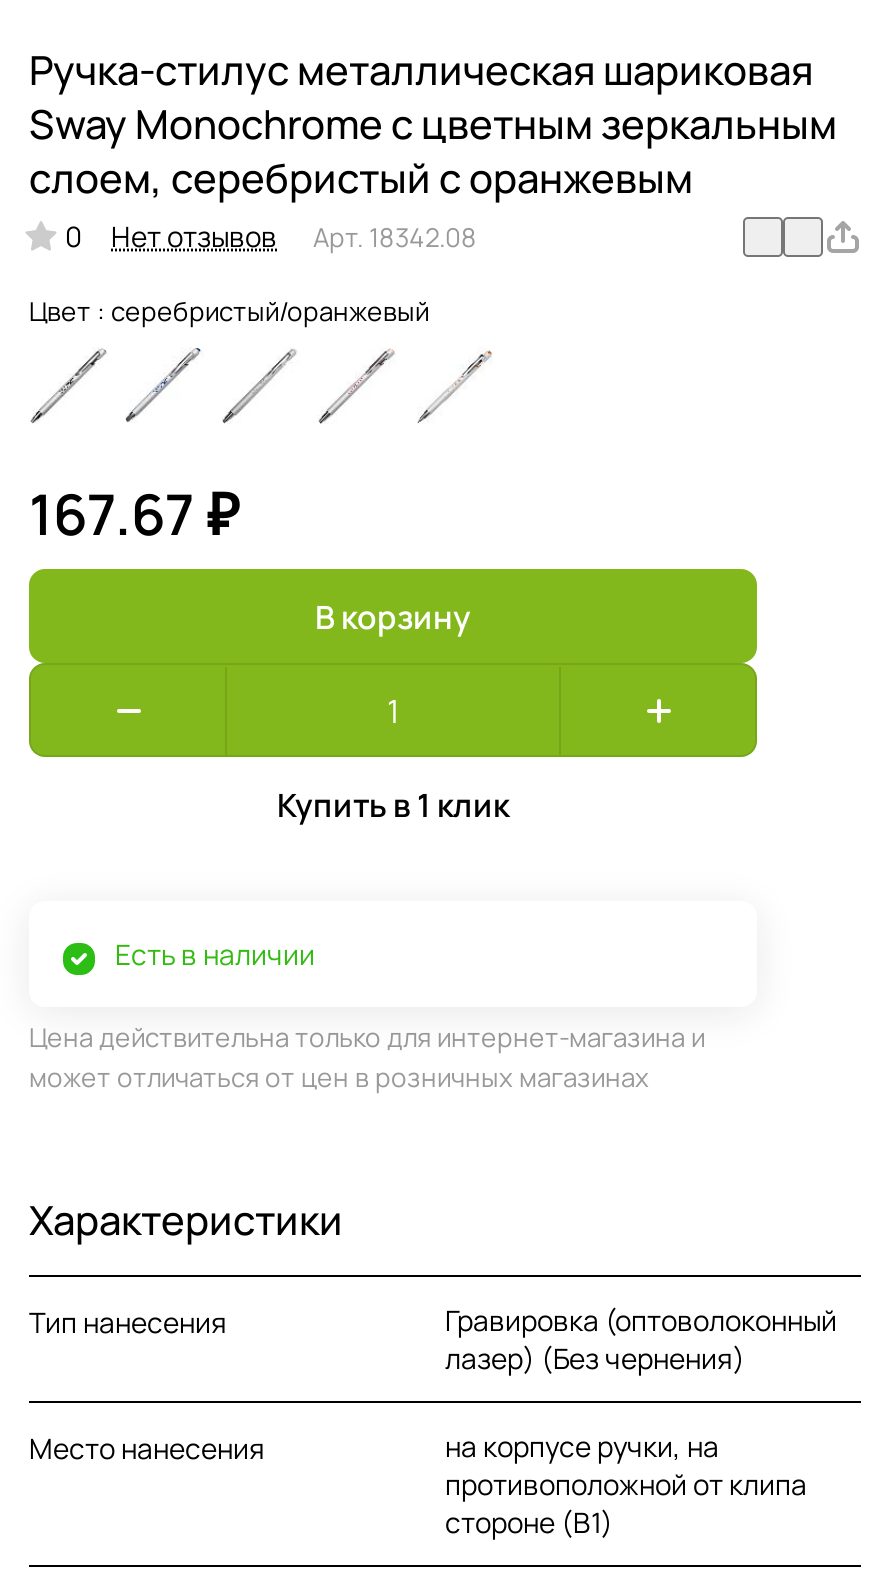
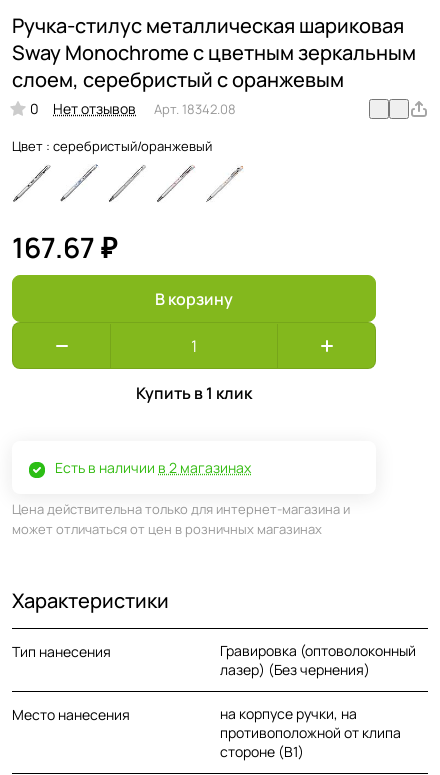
- Есть в наличии
+ Есть в наличии в 2 магазинах
